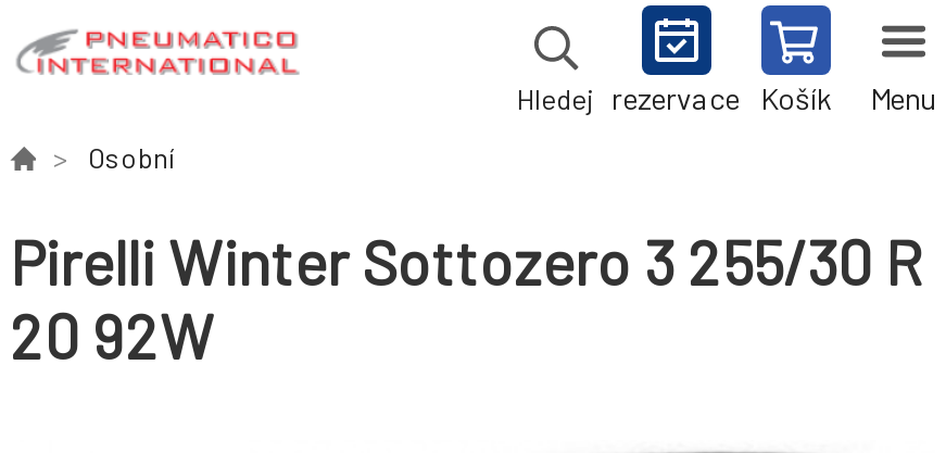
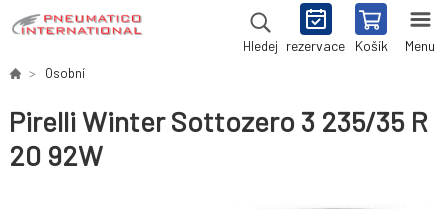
- Pirelli Winter Sottozero 3 255/30 R
+ Pirelli Winter Sottozero 3 235/35 R
